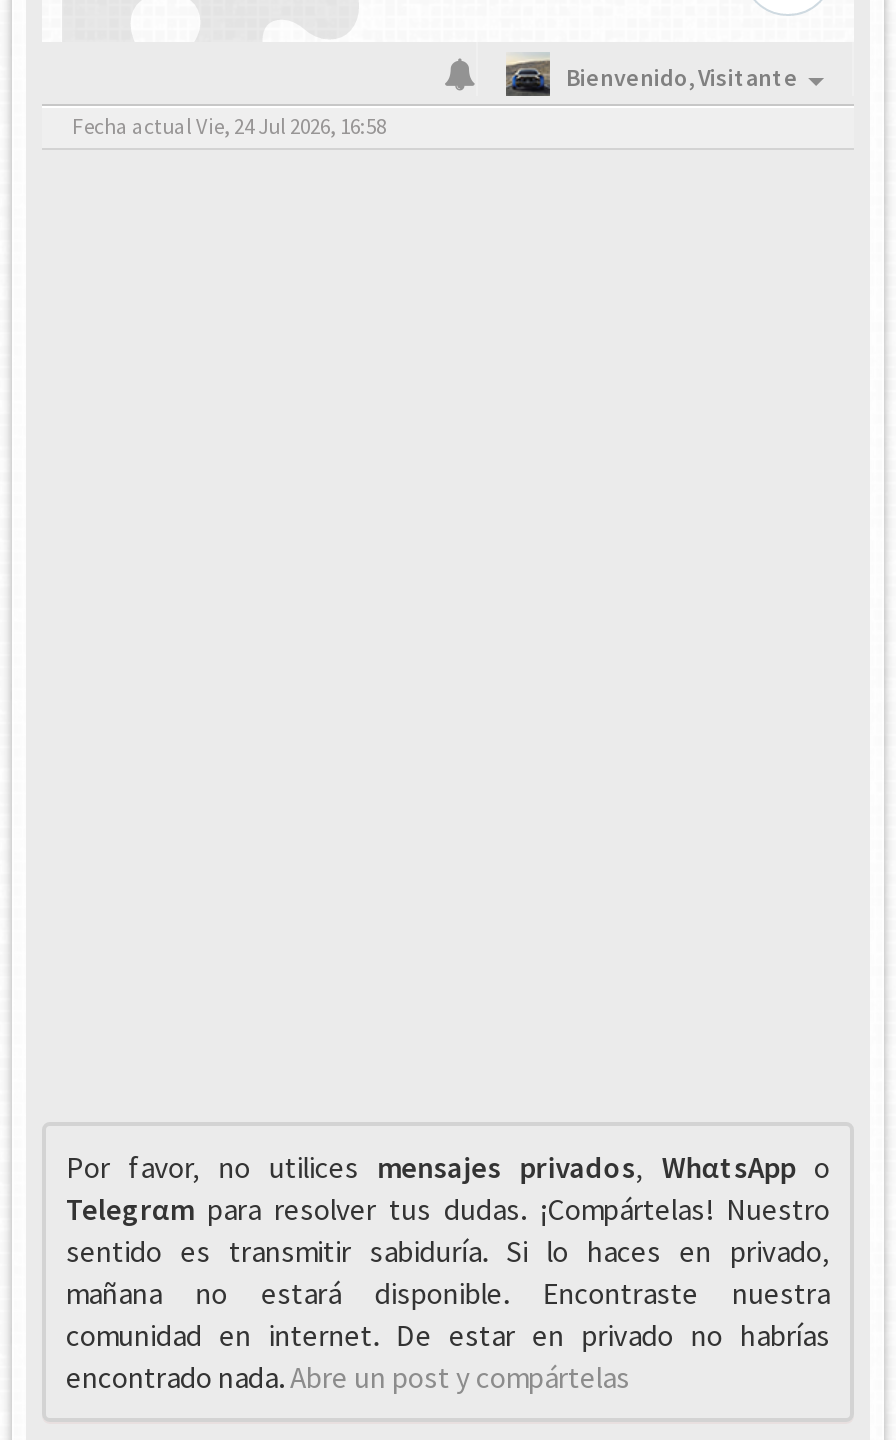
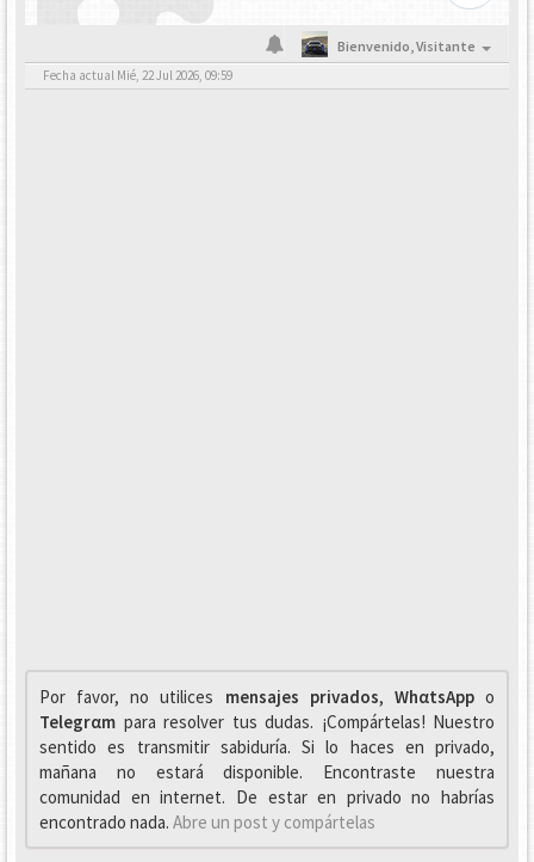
- Fecha actual Vie, 24 Jul 2026, 16:58
+ Fecha actual Mié, 22 Jul 2026, 09:59
